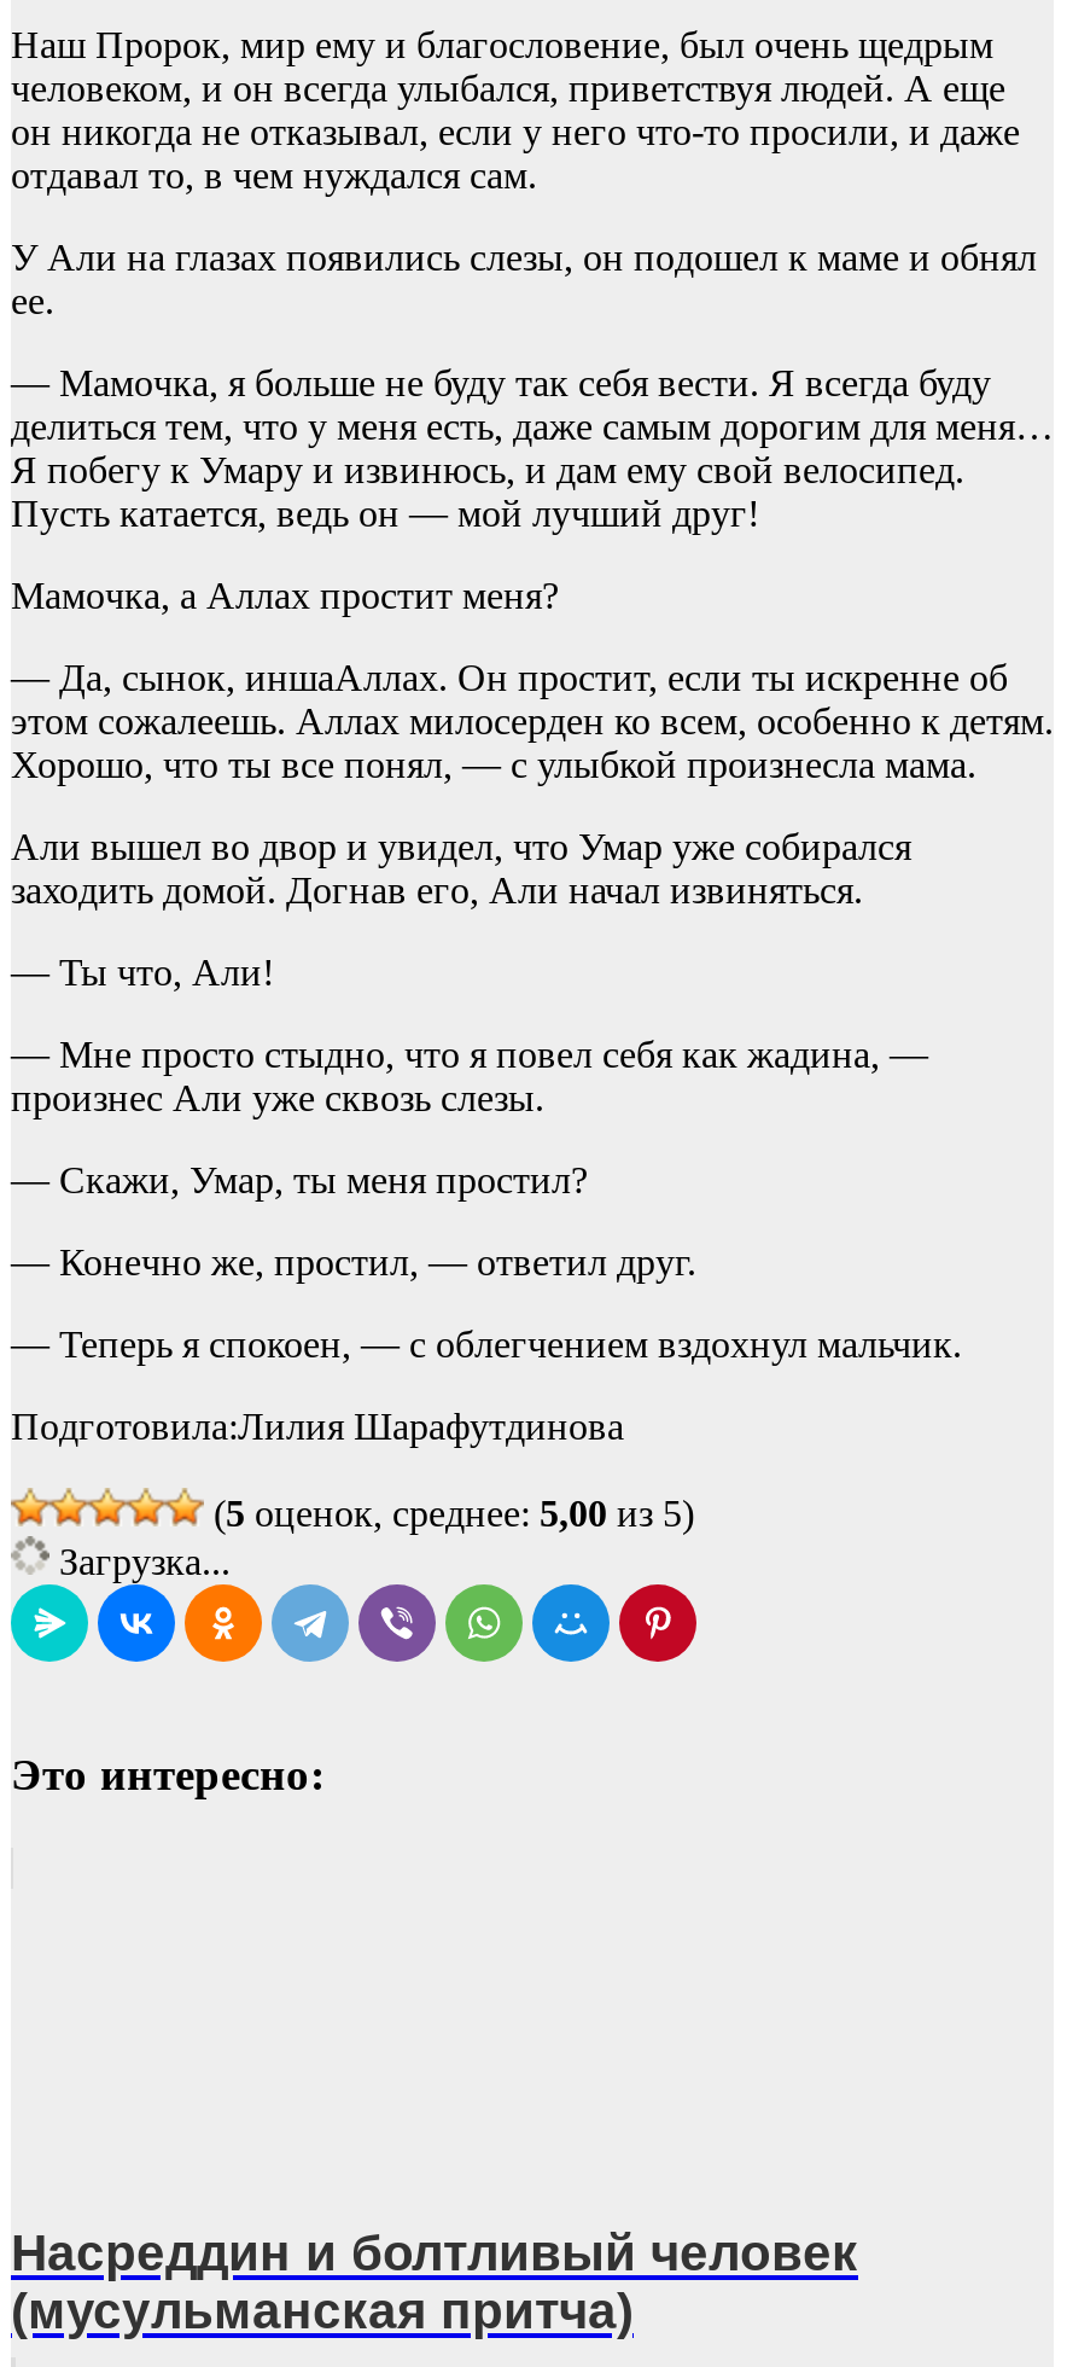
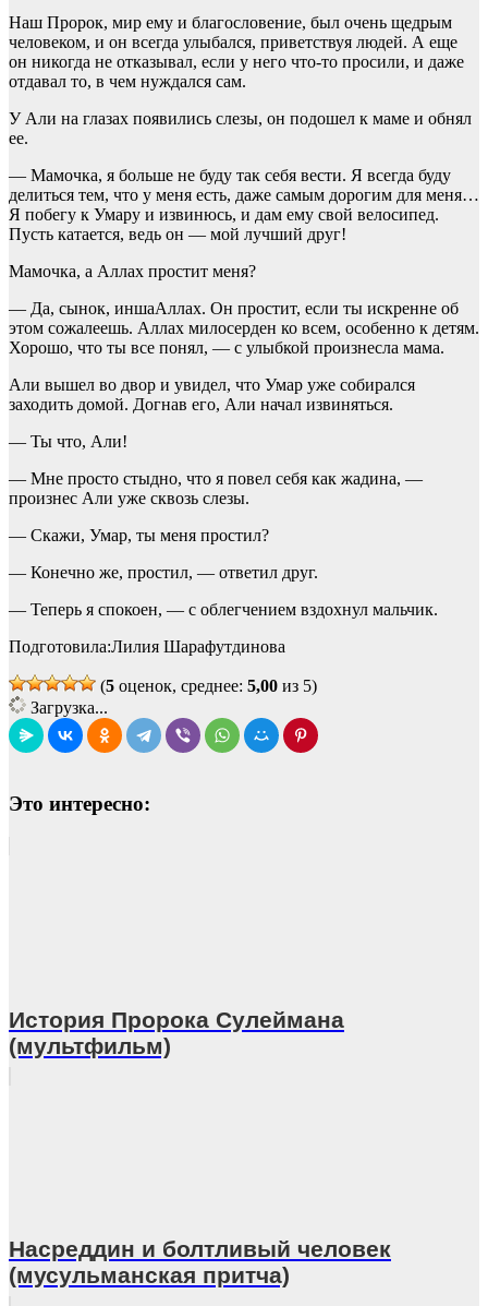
+ История Пророка Сулеймана
+ (мультфильм)
